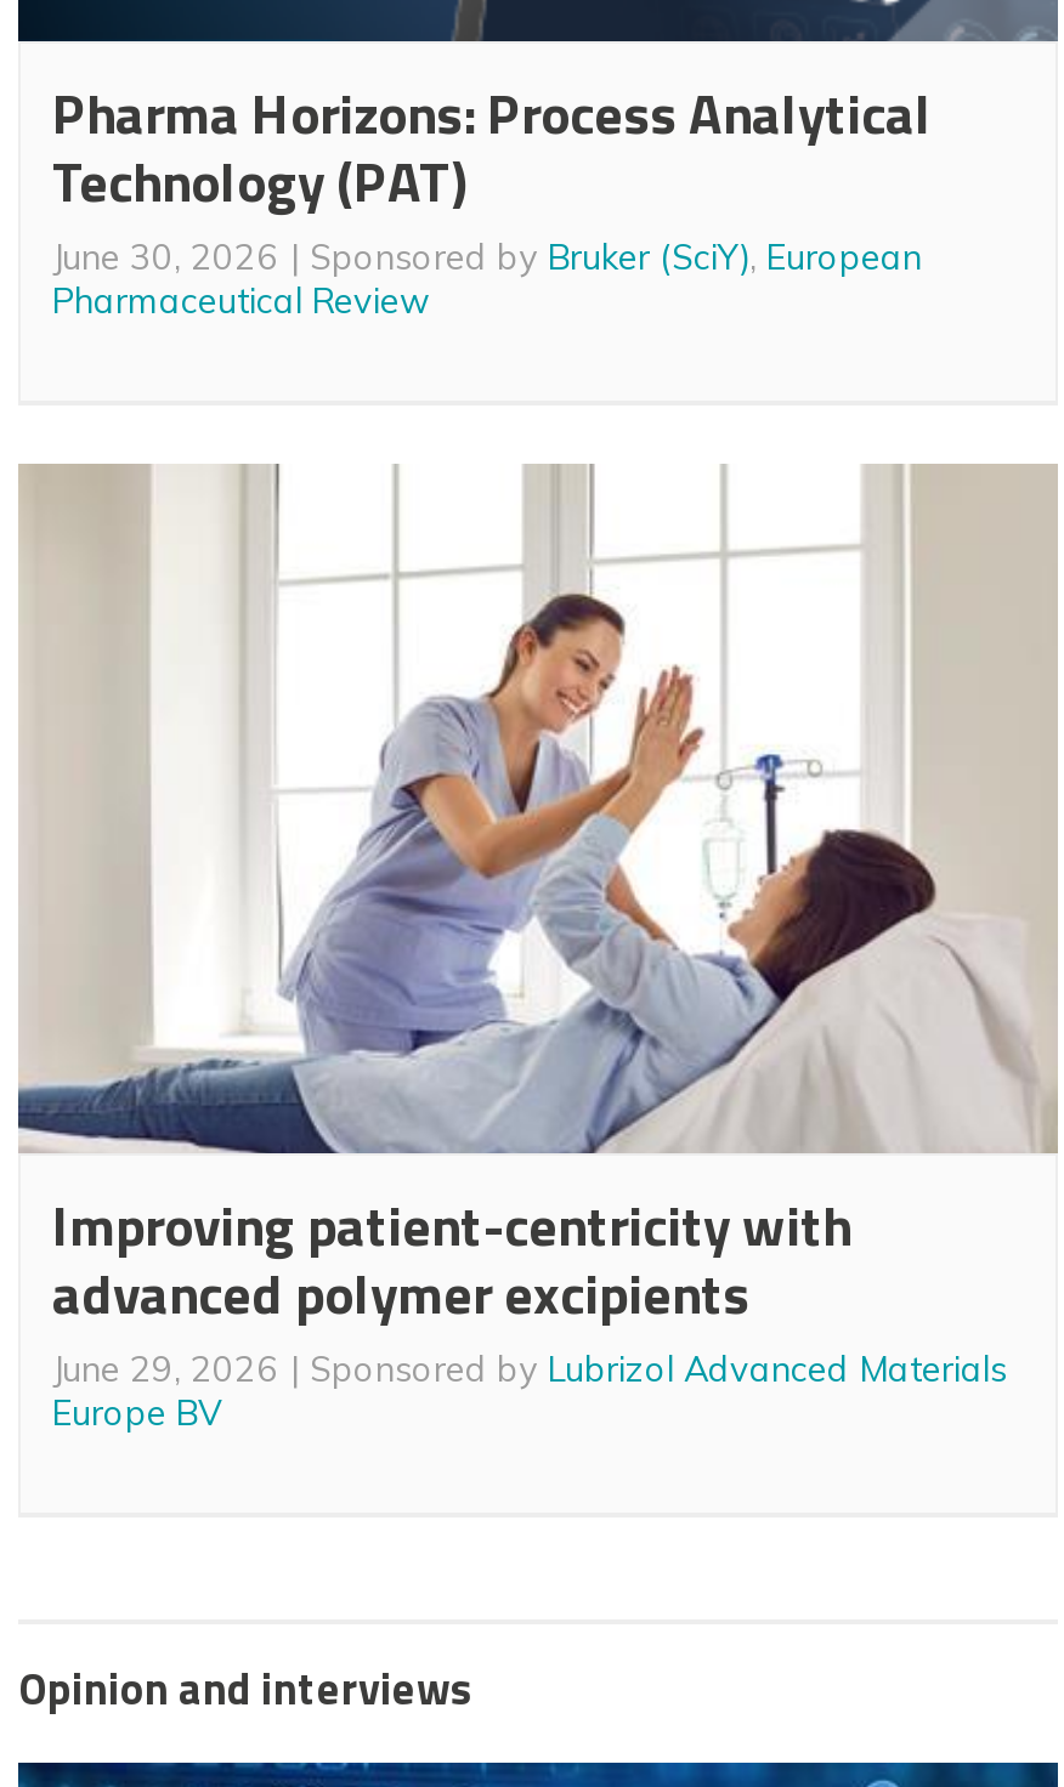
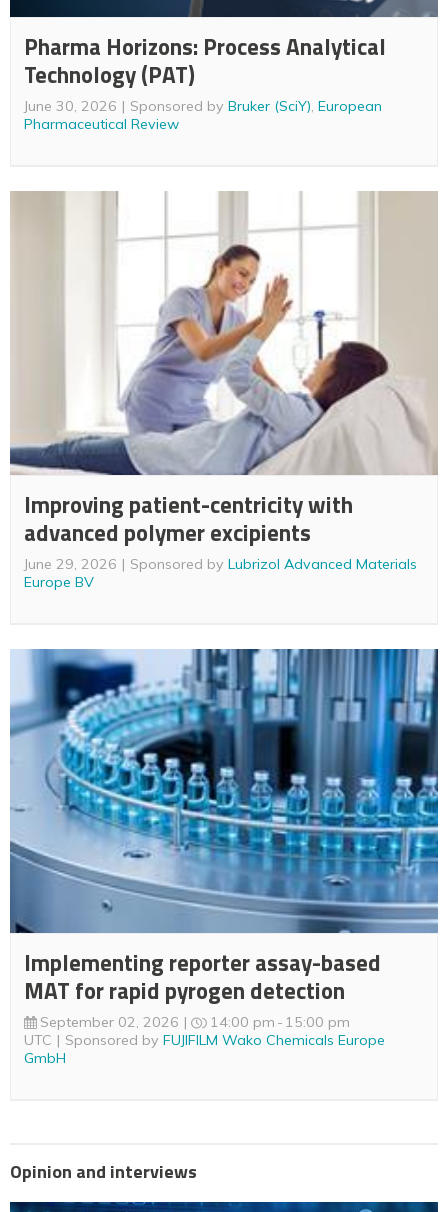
+ [image]
+ Implementing reporter assay-based
+ MAT for rapid pyrogen detection
+ September 02, 2026
+ 14:00 pm 15:00 pm
+ UTC
+ Sponsored by FUJIFILM Wako Chemicals Europe
+ GmbH
